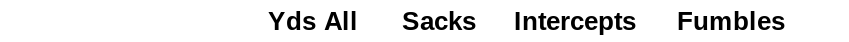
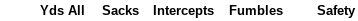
+ Safety
